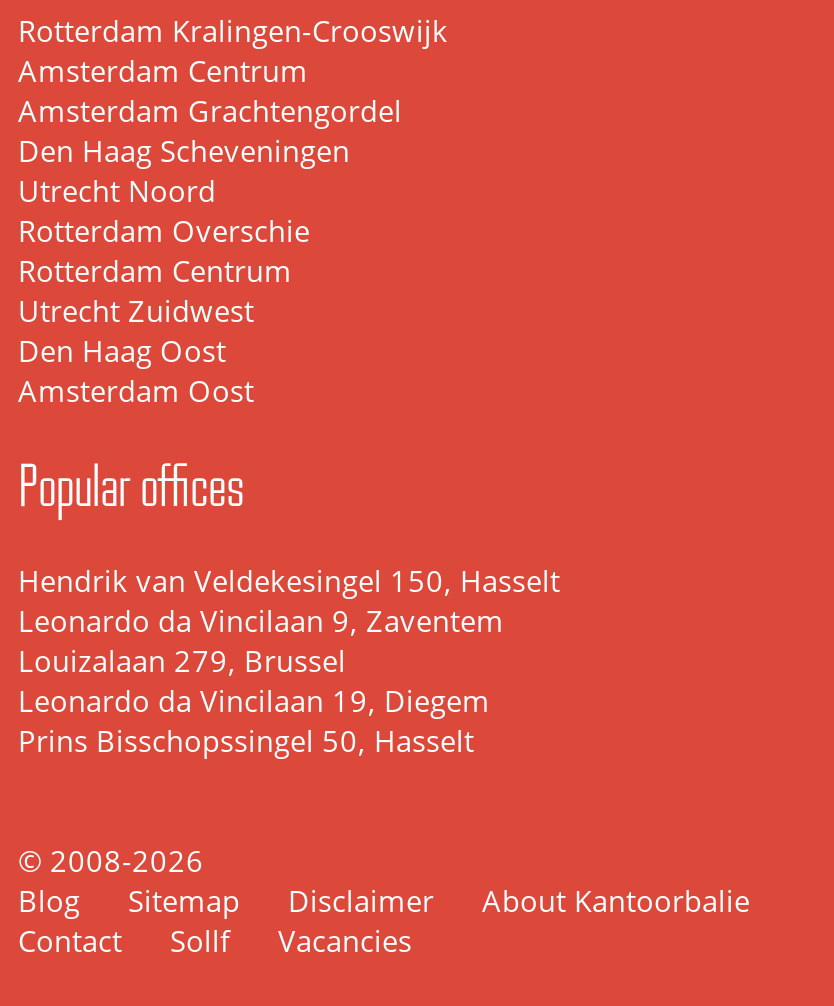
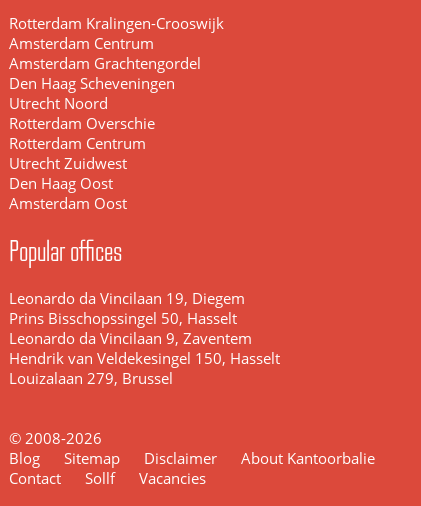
moved down: Leonardo da Vincilaan 9, Zaventem | Hendrik van Veldekesingel 150, Hasselt | Louizalaan 279, Brussel

moved up: Leonardo da Vincilaan 19, Diegem | Prins Bisschopssingel 50, Hasselt
